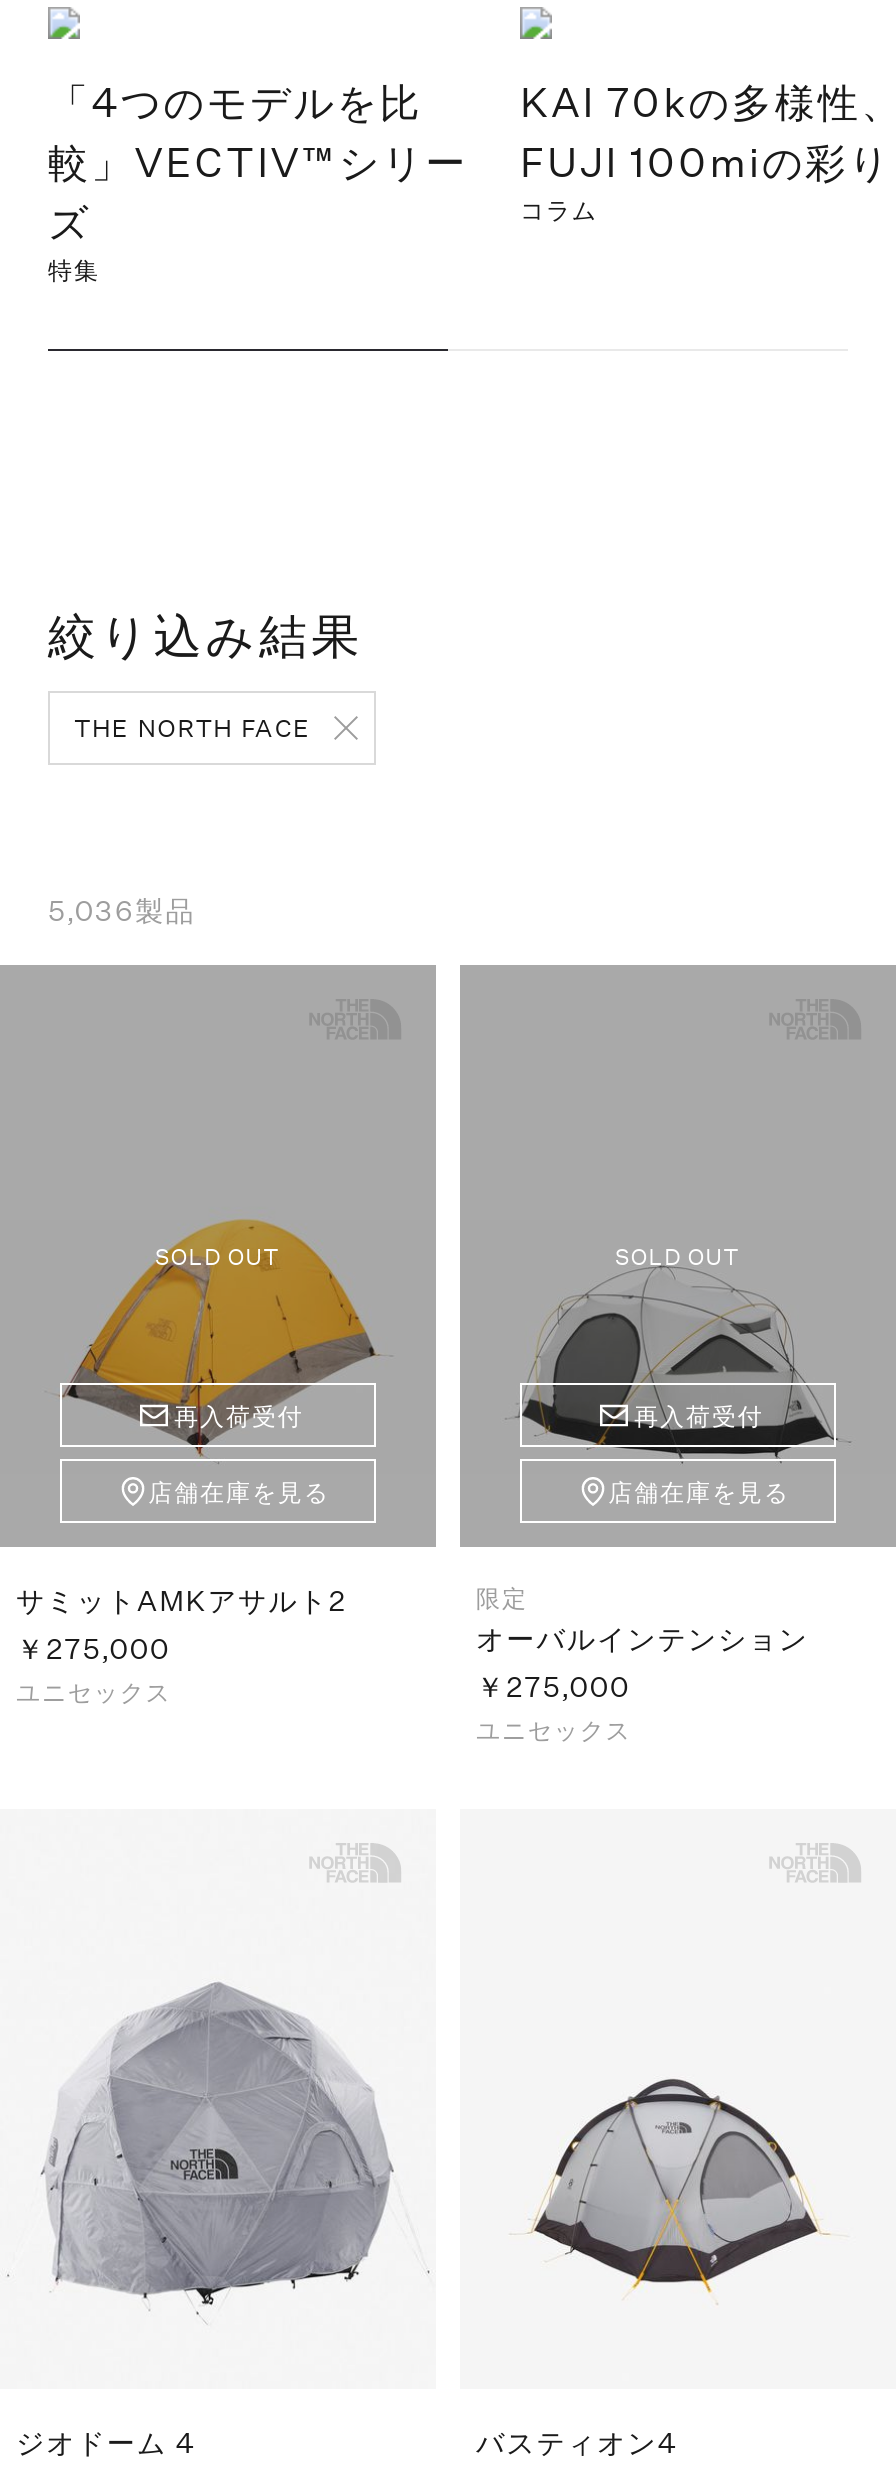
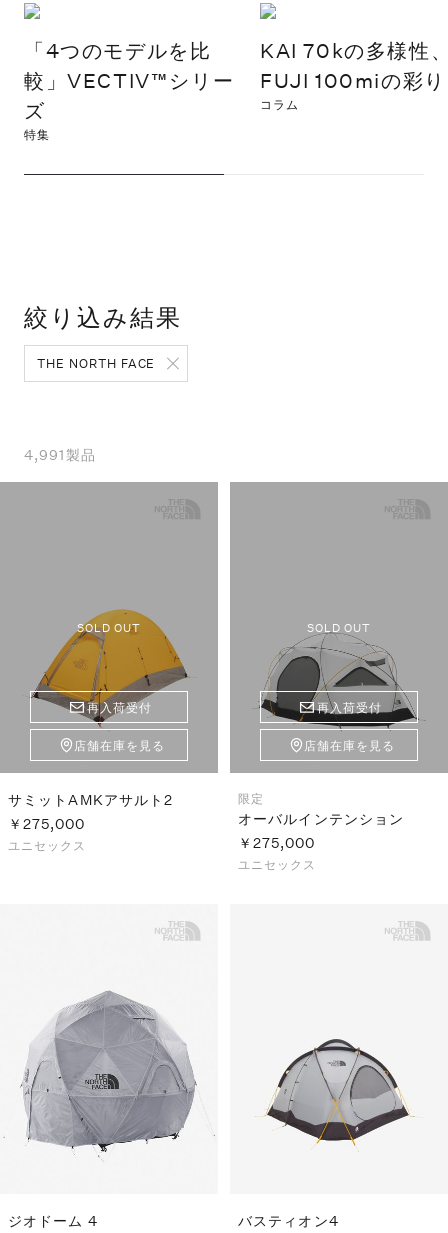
- 5,036製品
+ 4,991製品
